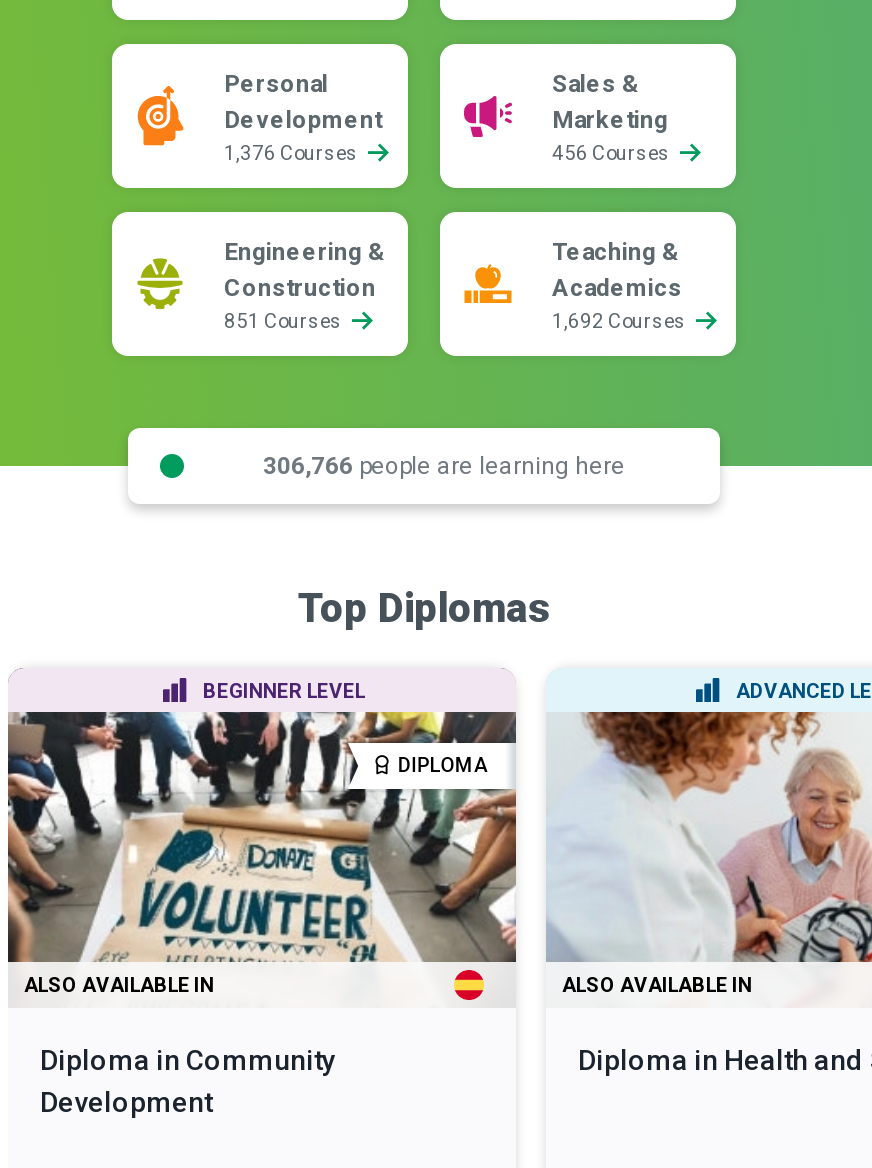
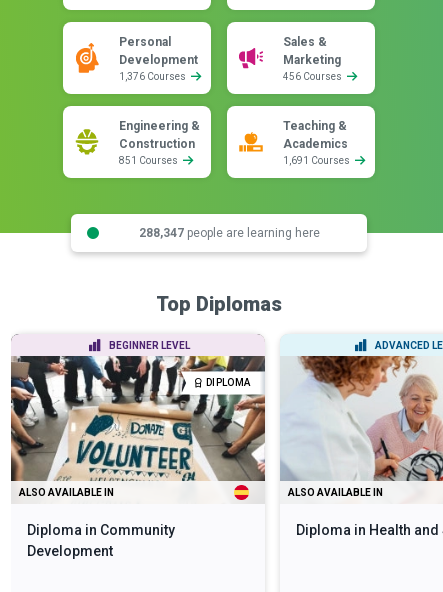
- 1,692 Courses
+ 1,691 Courses

- 306,766 people are learning here
+ 288,347 people are learning here
